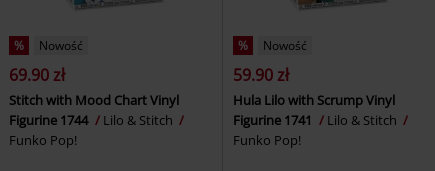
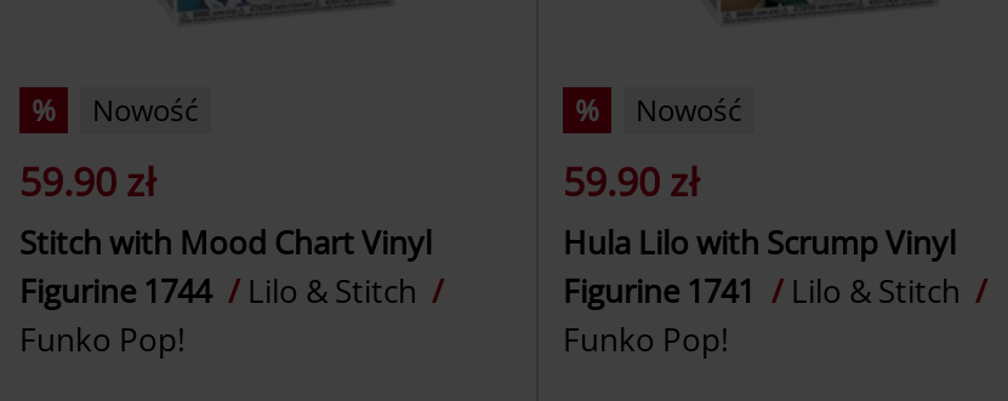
- 69.90 zł
+ 59.90 zł
